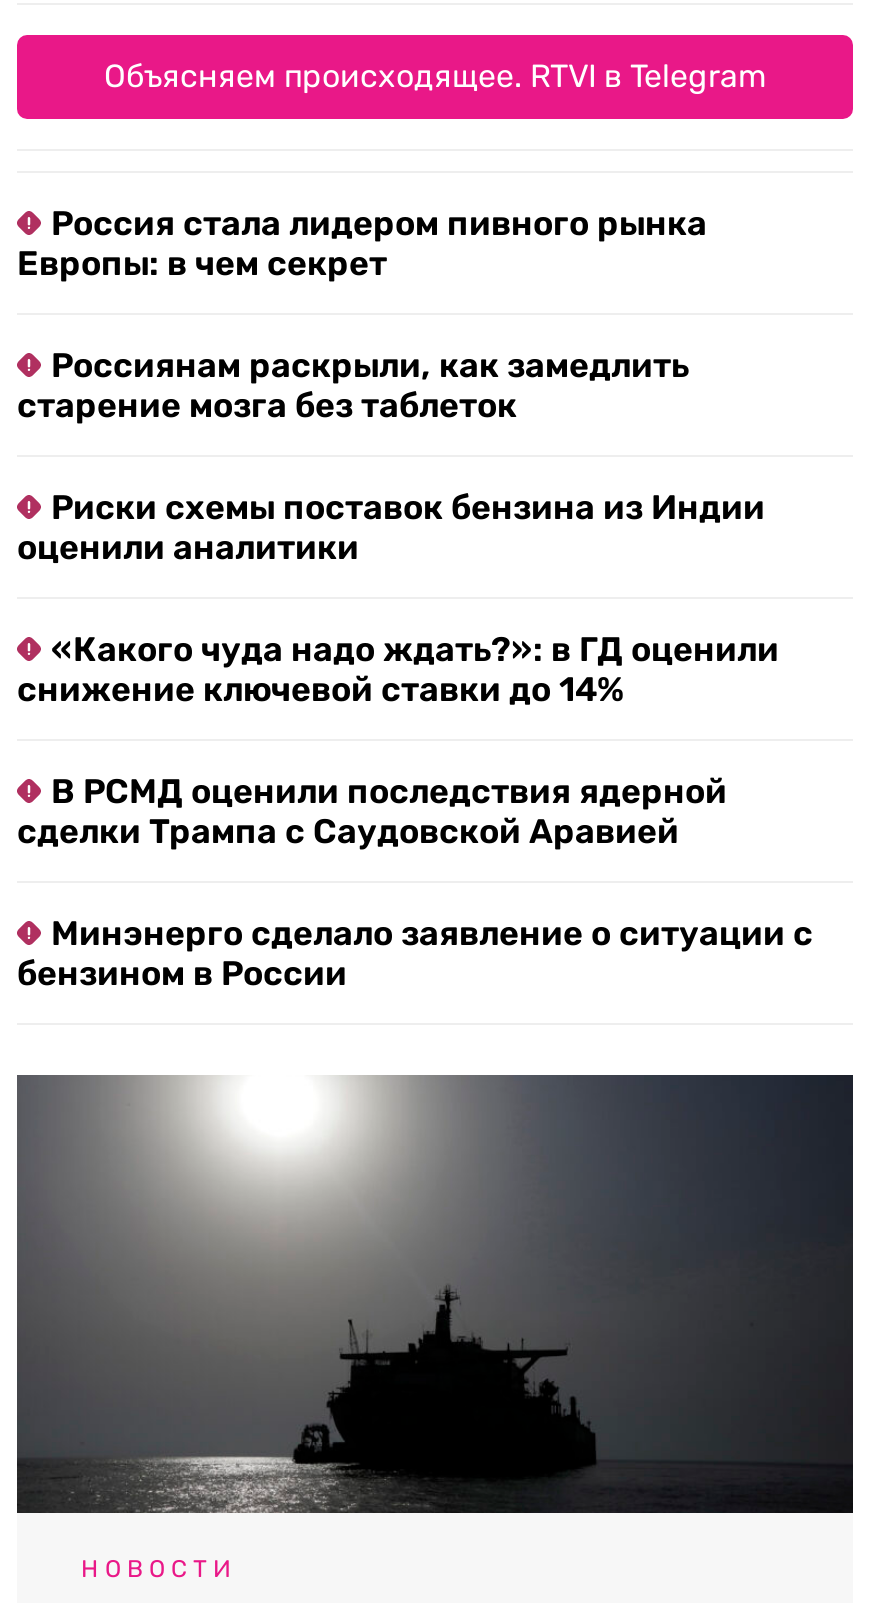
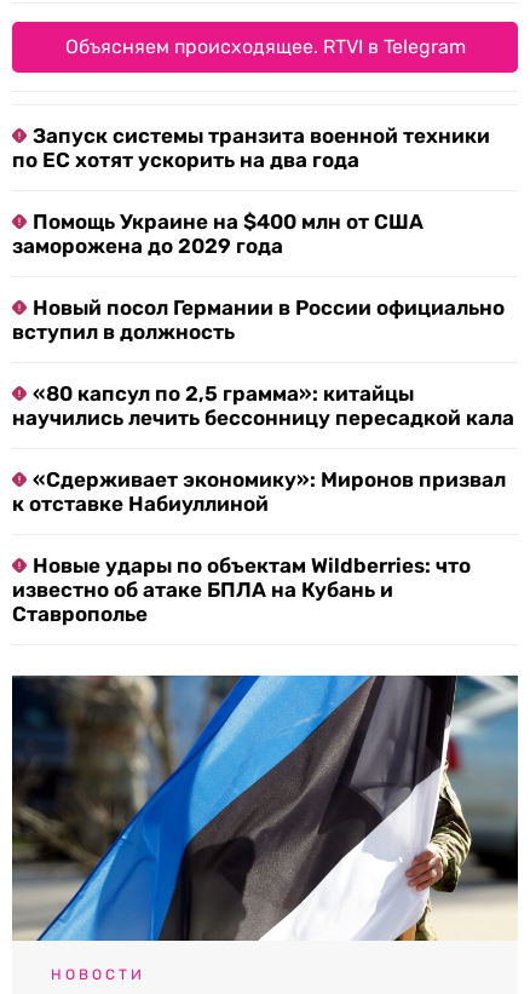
- Россия стала лидером пивного рынка
- Европы: в чем секрет
+ Запуск системы транзита военной техники
+ по ЕС хотят ускорить на два года

- Россиянам раскрыли, как замедлить
- старение мозга без таблеток
+ Помощь Украине на $400 млн от США
+ заморожена до 2029 года

- Риски схемы поставок бензина из Индии
- оценили аналитики
+ Новый посол Германии в России официально
+ вступил в должность

- «Какого чуда надо ждать?»: в ГД оценили
- снижение ключевой ставки до 14%
+ «80 капсул по 2,5 грамма»: китайцы
+ научились лечить бессонницу пересадкой кала

- В РСМД оценили последствия ядерной
- сделки Трампа с Саудовской Аравией
+ «Сдерживает экономику»: Миронов призвал
+ к отставке Набиуллиной

- Минэнерго сделало заявление о ситуации с
- бензином в России
+ Новые удары по объектам Wildberries: что
+ известно об атаке БПЛА на Кубань и
+ Ставрополье

- [image]
+ [image]
